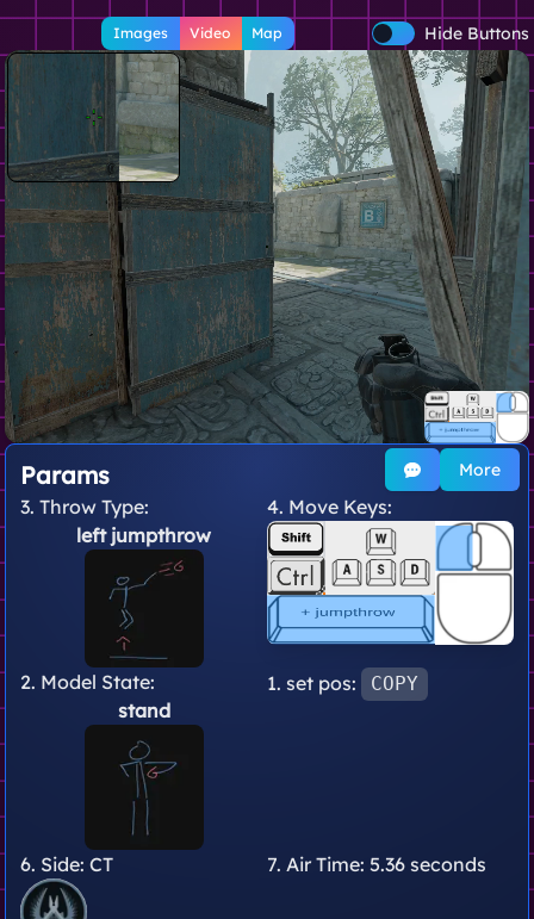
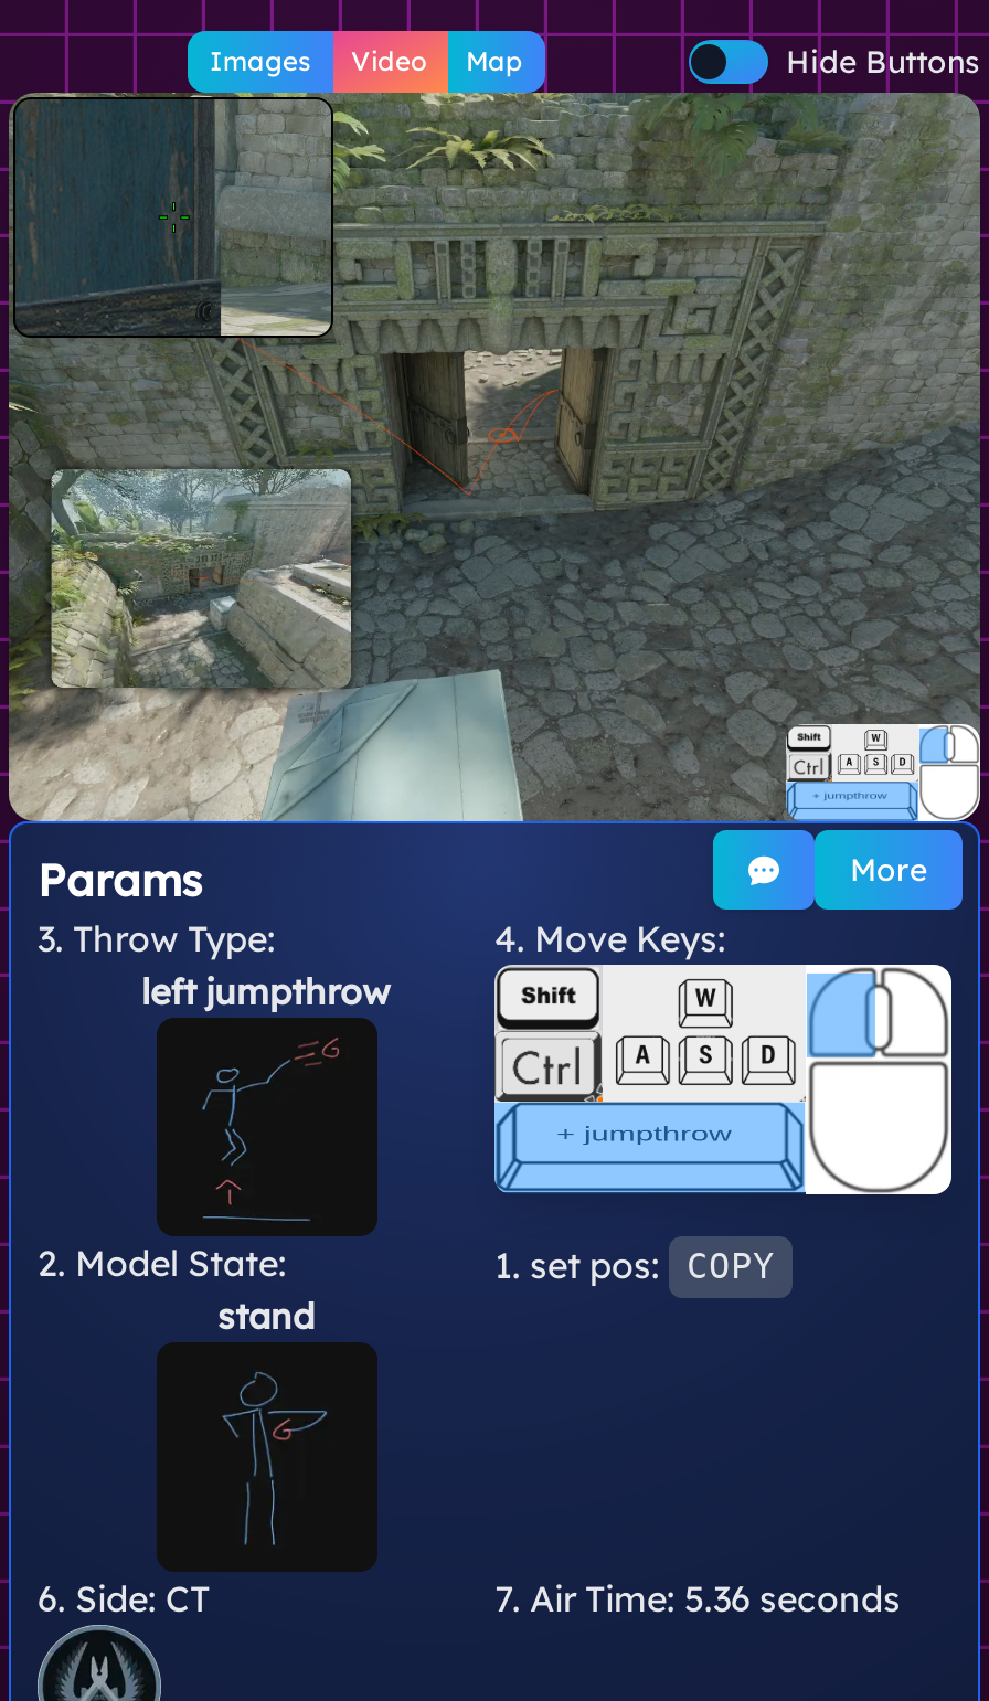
- [image]
+ [image]
